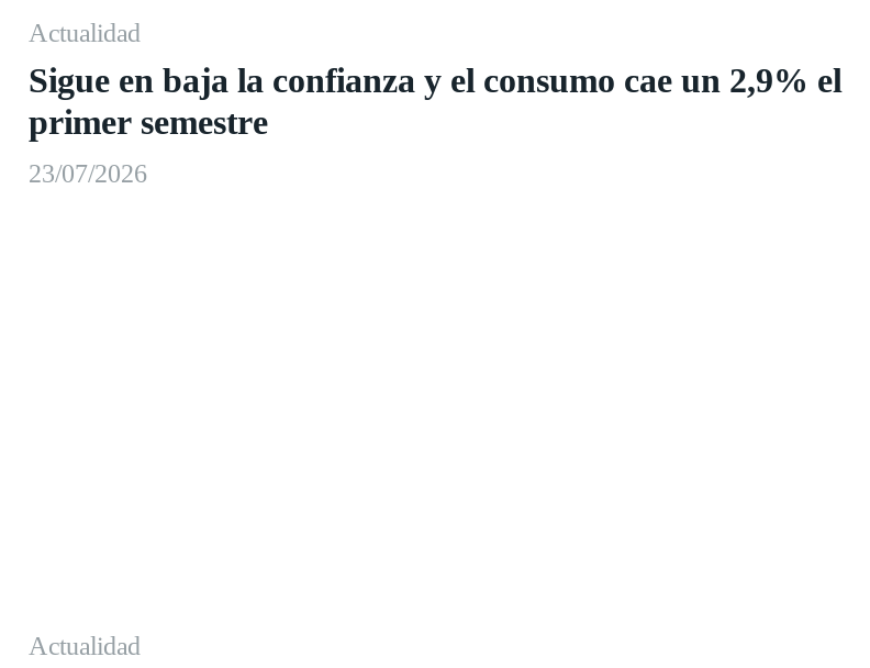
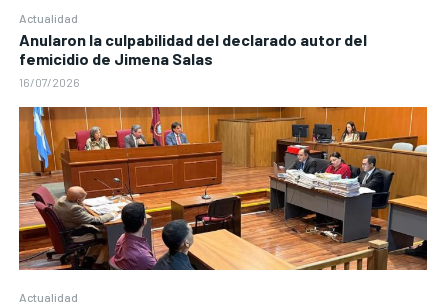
+ [image]

- Sigue en baja la confianza y el consumo cae un 2,9% el
- primer semestre
- 23/07/2026
+ Anularon la culpabilidad del declarado autor del
+ femicidio de Jimena Salas
+ 16/07/2026
